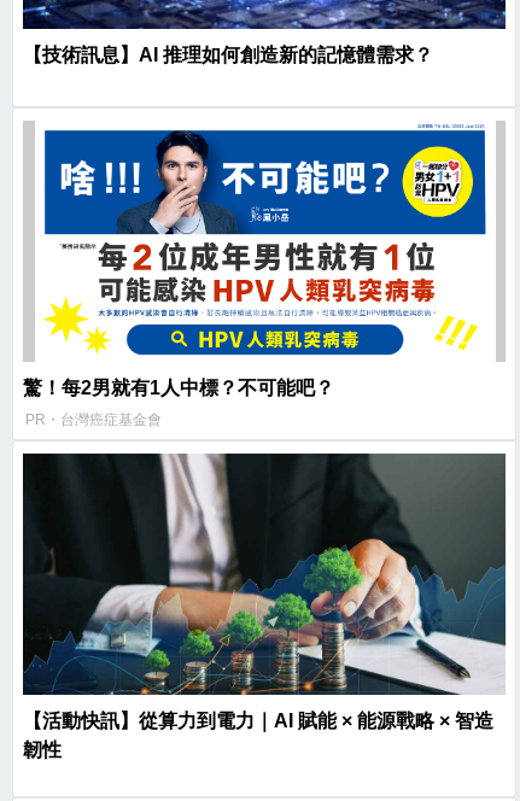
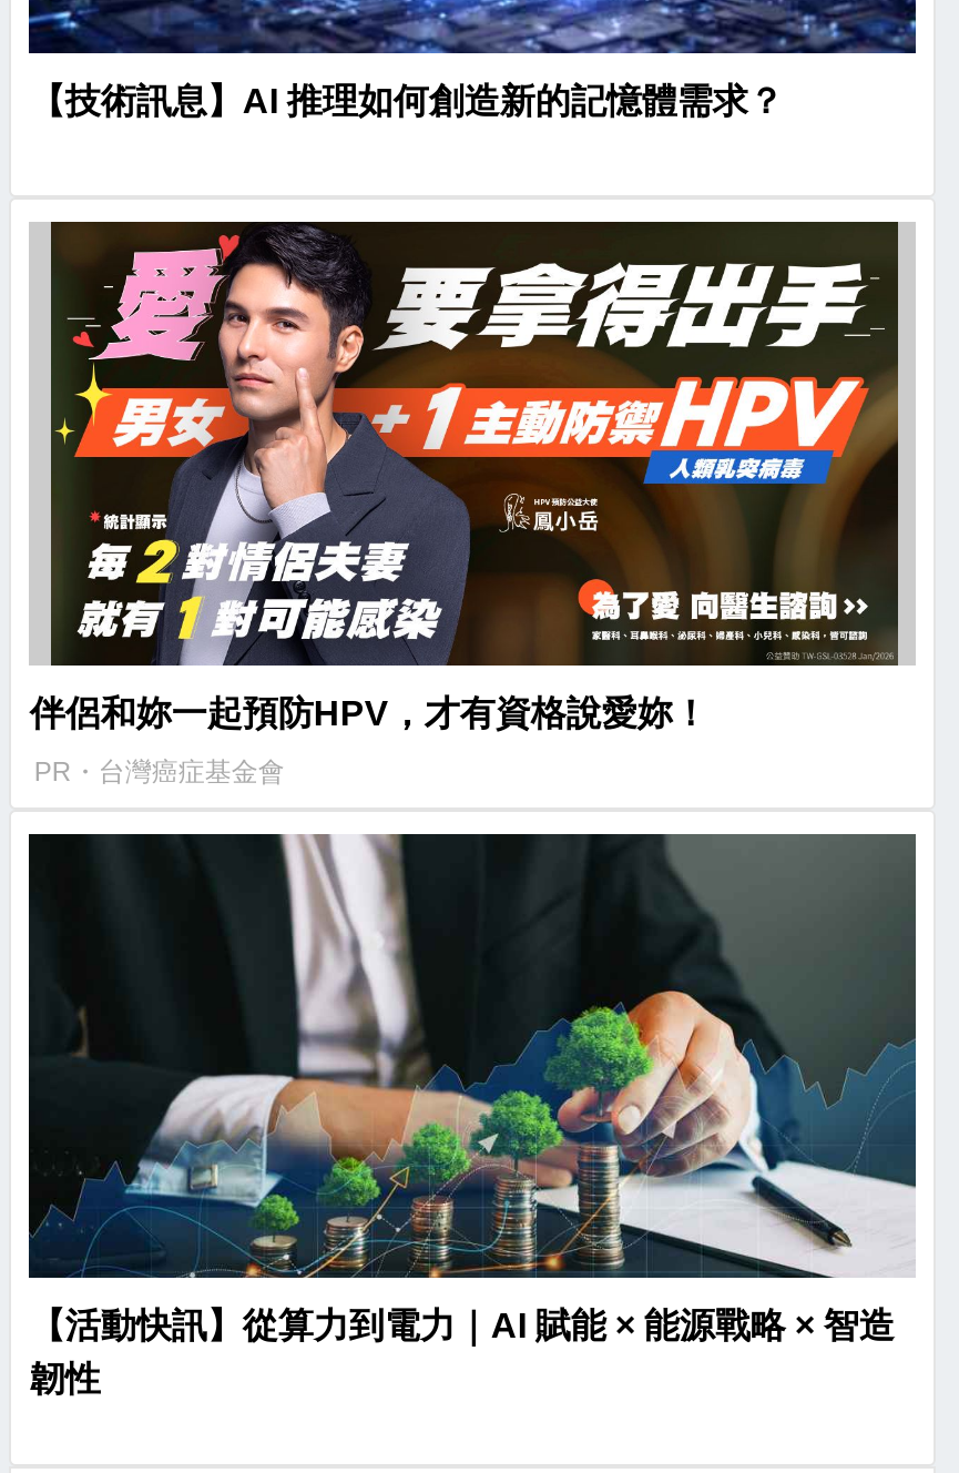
- [image]
- 驚！每2男就有1人中標？不可能吧？
+ [image]
+ 伴侶和妳一起預防HPV，才有資格說愛妳！
